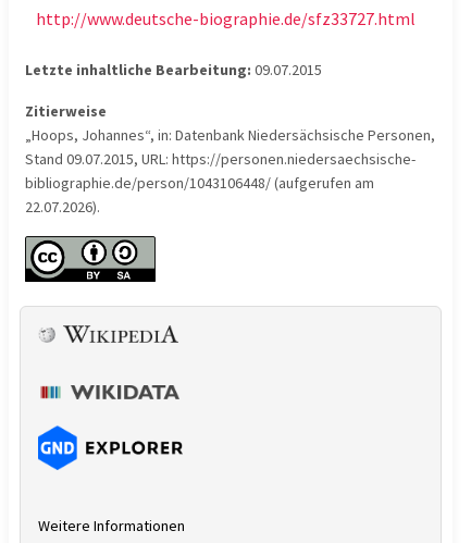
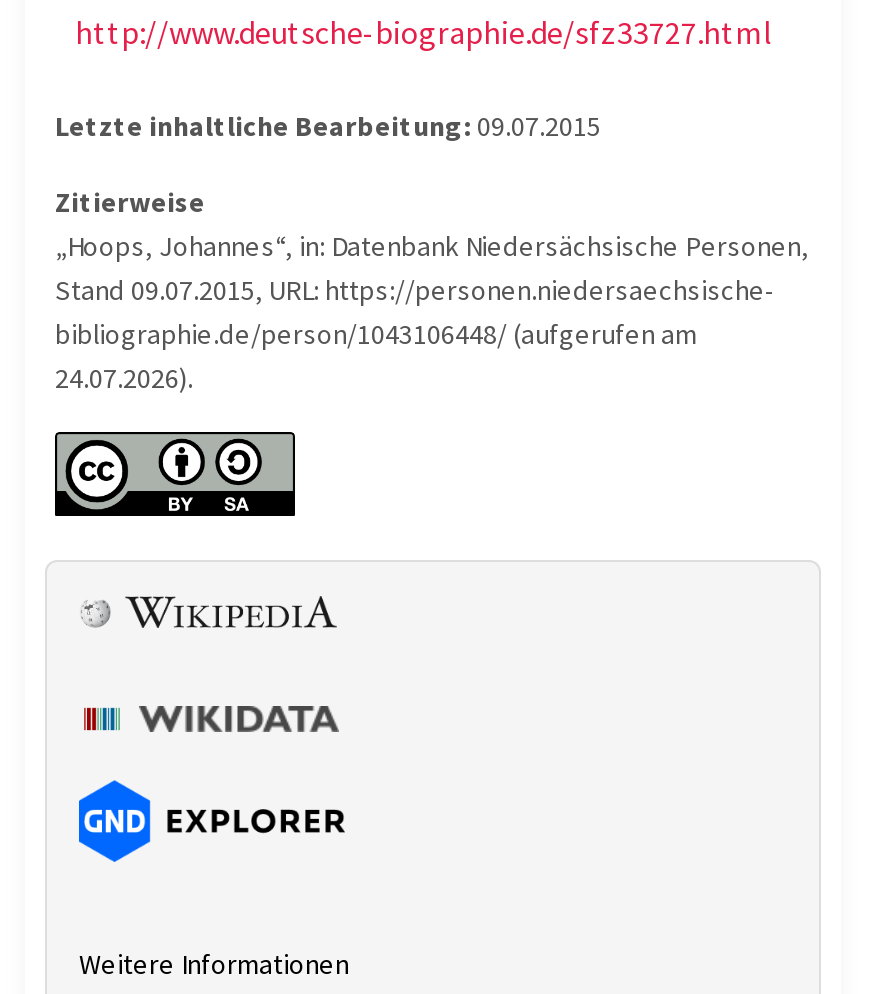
- 22.07.2026).
+ 24.07.2026).
